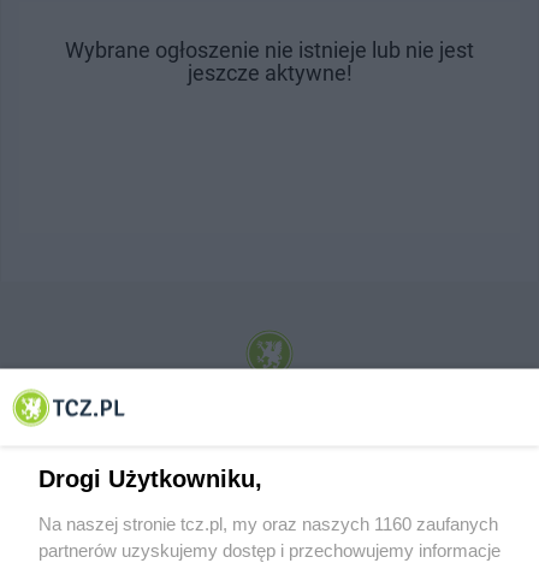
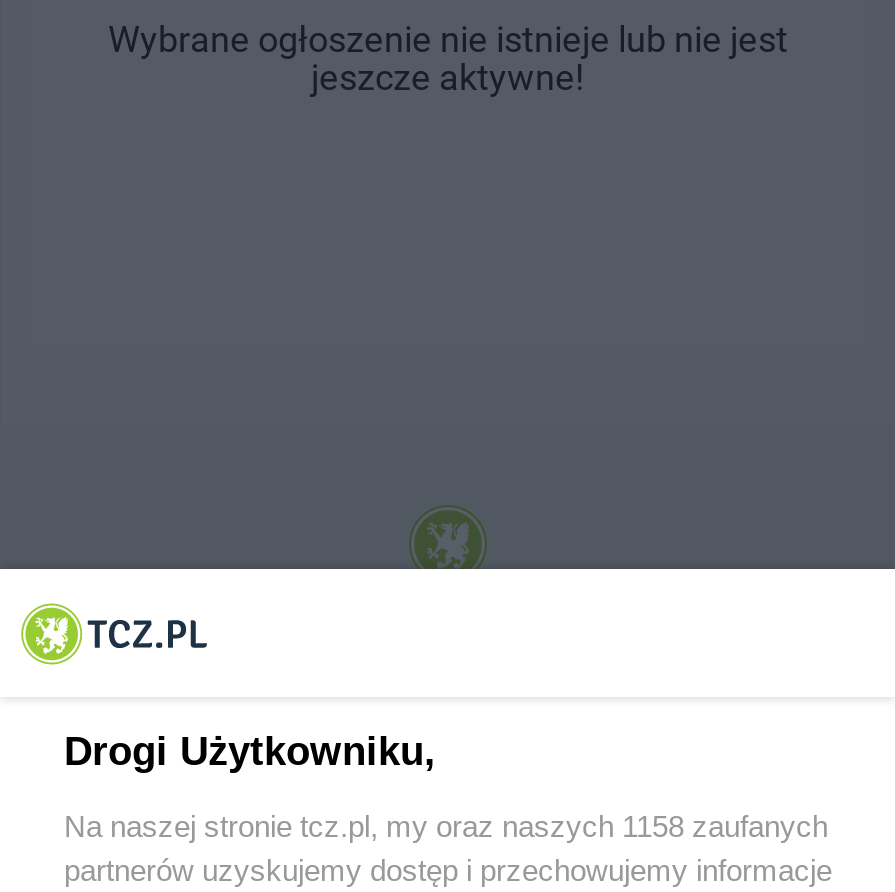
- Na naszej stronie tcz.pl, my oraz naszych 1160 zaufanych
+ Na naszej stronie tcz.pl, my oraz naszych 1158 zaufanych
